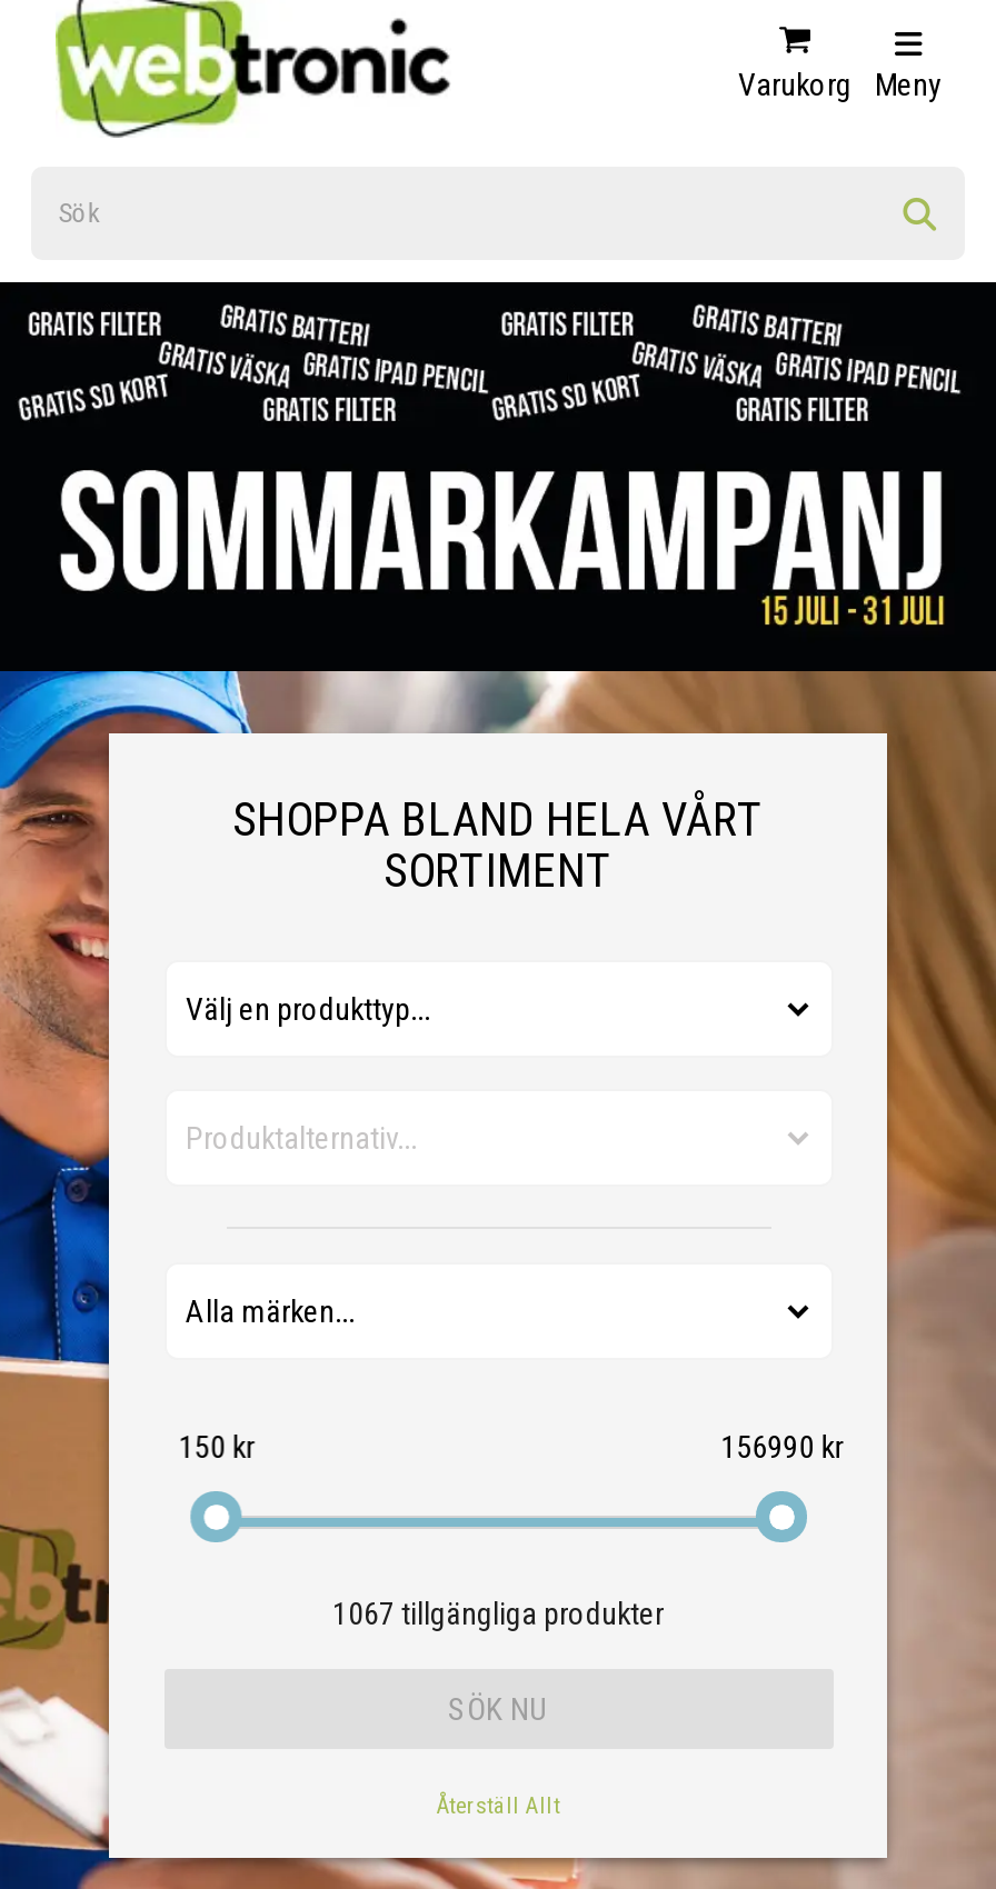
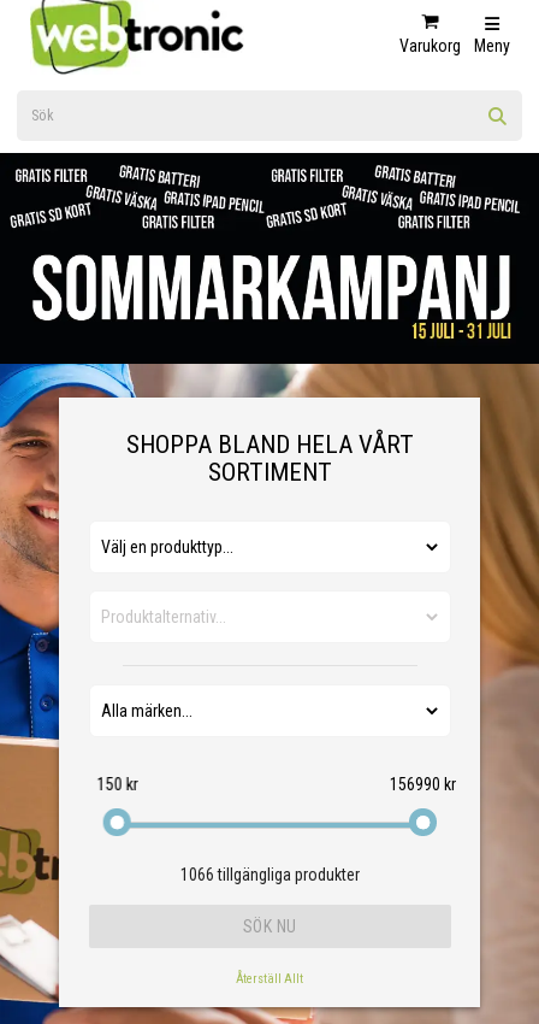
- 1067 tillgängliga produkter
+ 1066 tillgängliga produkter
